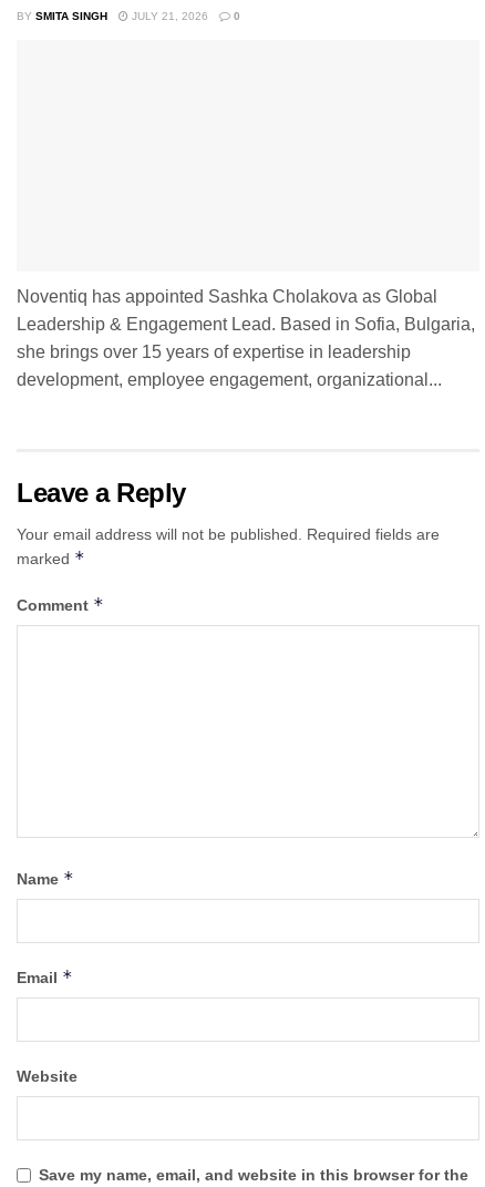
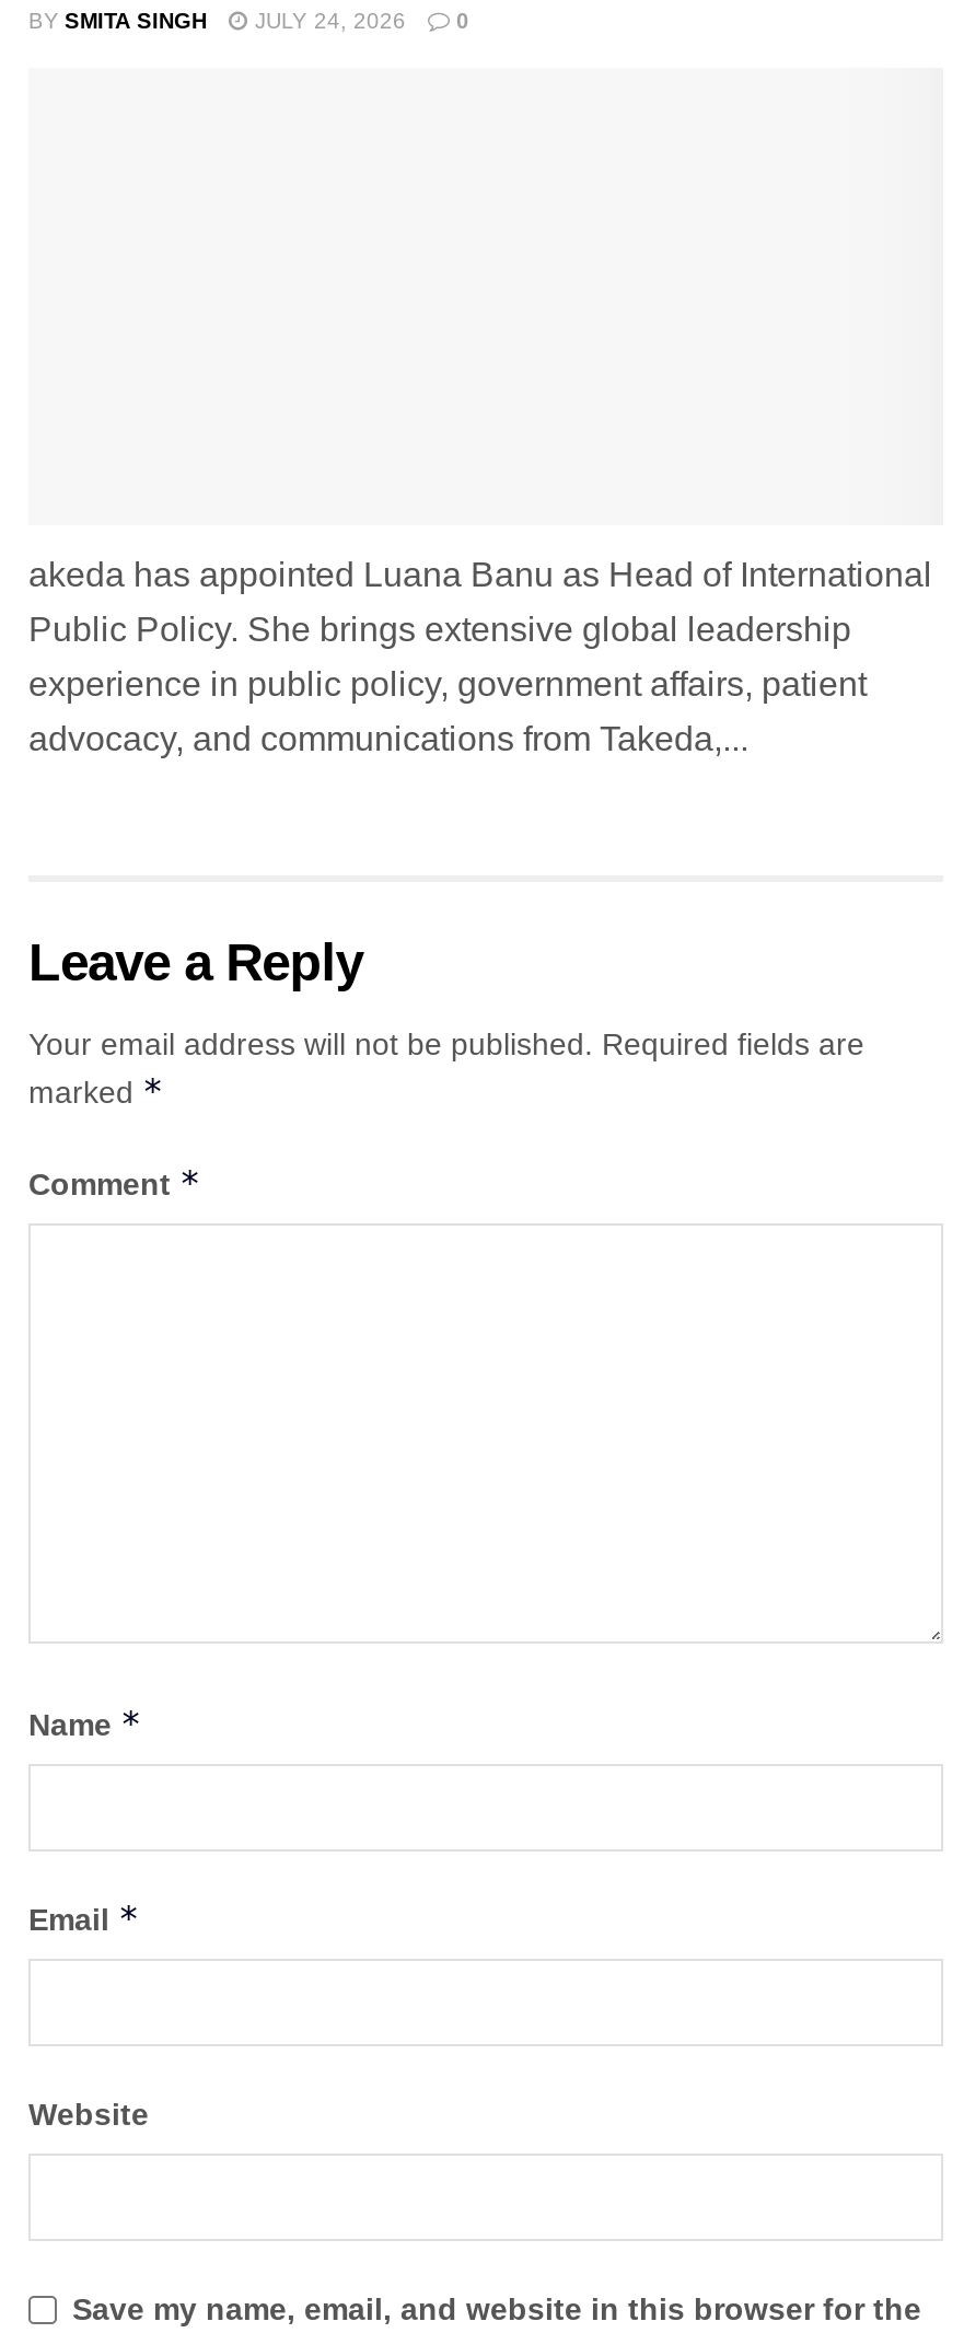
- JULY 21, 2026
+ JULY 24, 2026

- Noventiq has appointed Sashka Cholakova as Global
+ akeda has appointed Luana Banu as Head of International

- Leadership & Engagement Lead. Based in Sofia, Bulgaria,
+ Public Policy. She brings extensive global leadership

- she brings over 15 years of expertise in leadership
+ experience in public policy, government affairs, patient

- development, employee engagement, organizational...
+ advocacy, and communications from Takeda,...
